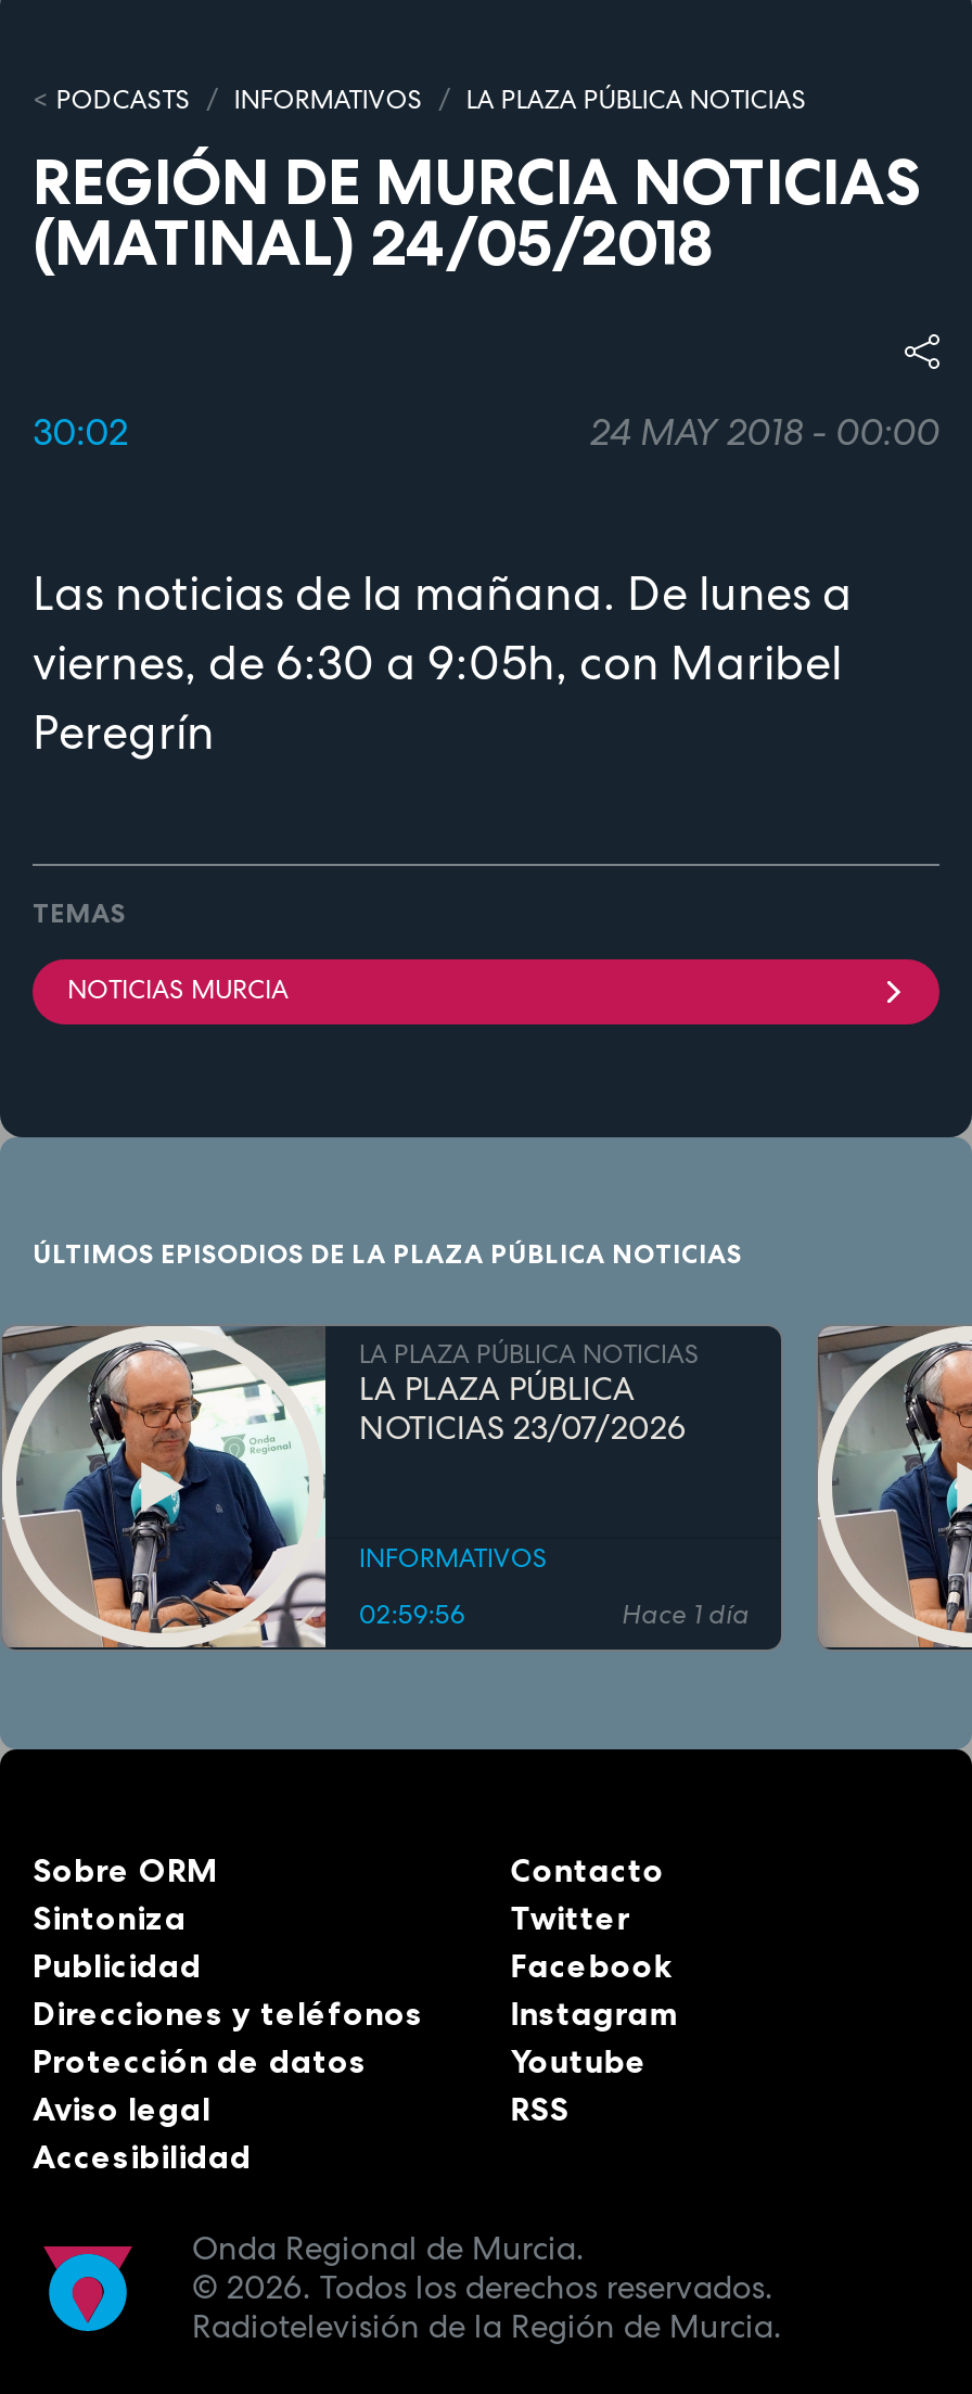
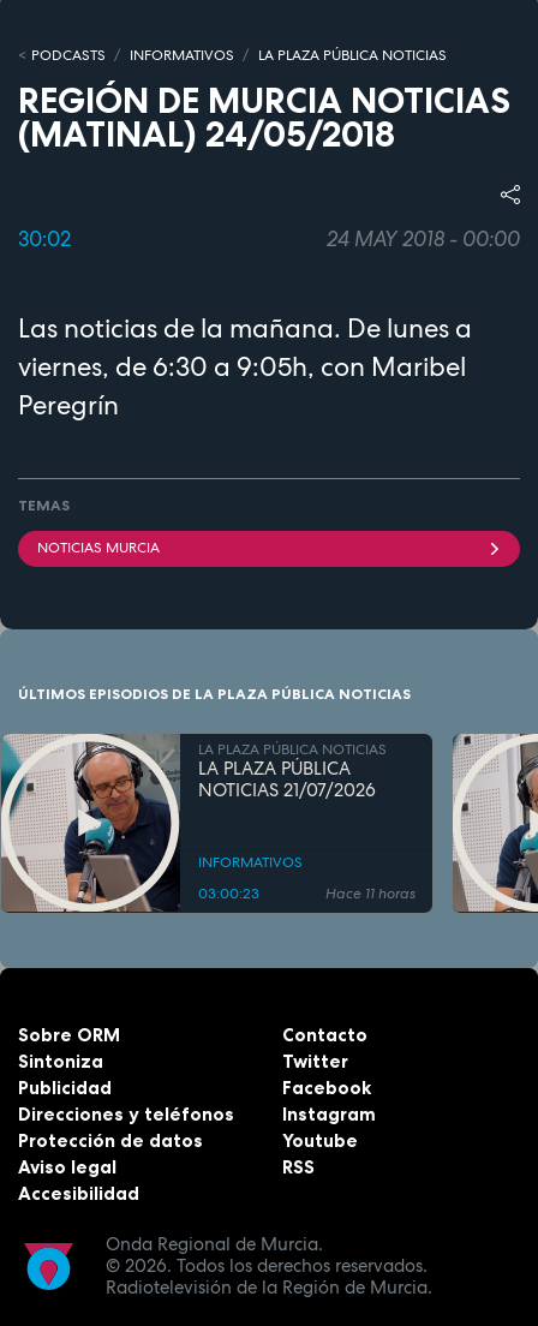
- [image]
- NOTICIAS 23/07/2026
+ [image]
+ NOTICIAS 21/07/2026

- [image]
- Hace 1 día
+ [image]
+ Hace 11 horas

- 02:59:56
+ 03:00:23
